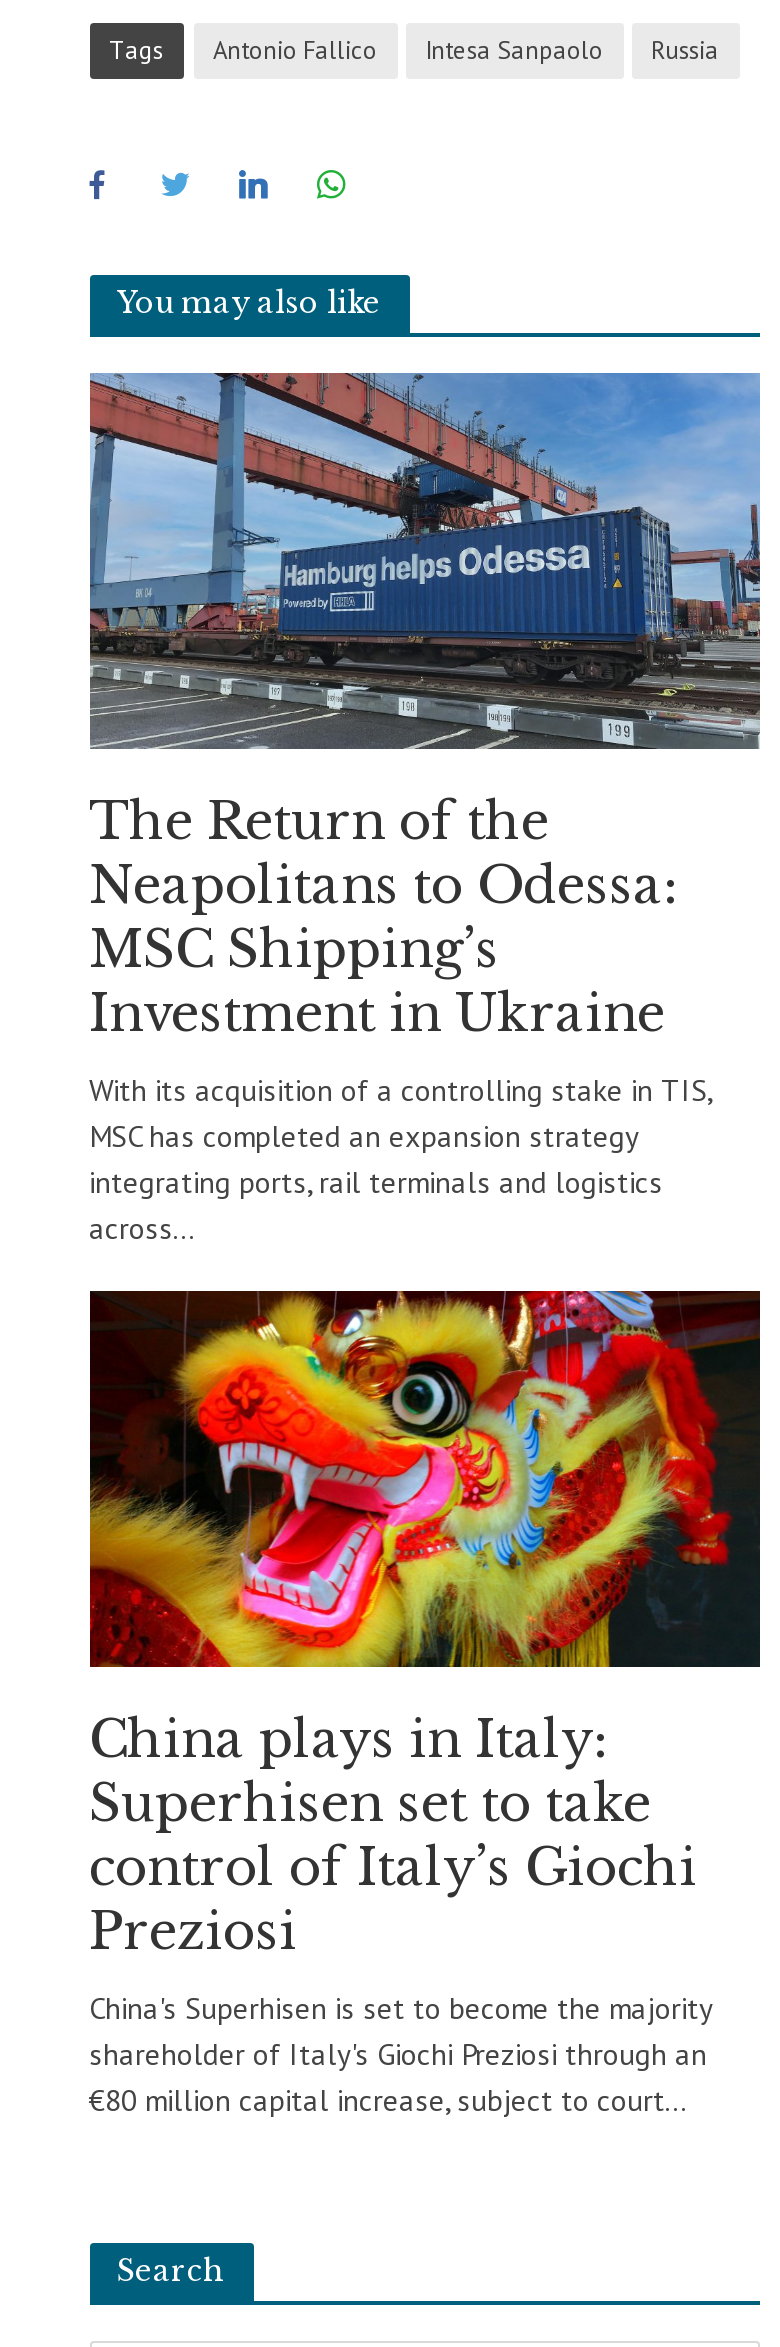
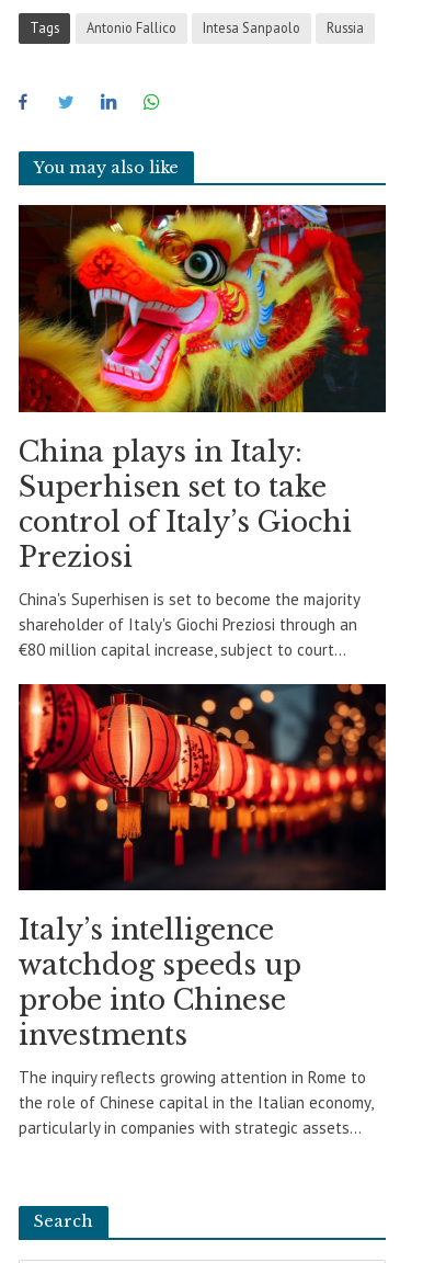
- [image]
- The Return of the
- Neapolitans to Odessa:
- MSC Shipping’s
- Investment in Ukraine
- With its acquisition of a controlling stake in TIS,
- MSC has completed an expansion strategy
- integrating ports, rail terminals and logistics
- across...

moved up: [image] | China plays in Italy: | Superhisen set to take | control of Italy’s Giochi | Preziosi | China's Superhisen is set to become the majority | shareholder of Italy's Giochi Preziosi through an | €80 million capital increase, subject to court...

+ [image]
+ Italy’s intelligence
+ watchdog speeds up
+ probe into Chinese
+ investments
+ The inquiry reflects growing attention in Rome to
+ the role of Chinese capital in the Italian economy,
+ particularly in companies with strategic assets...
